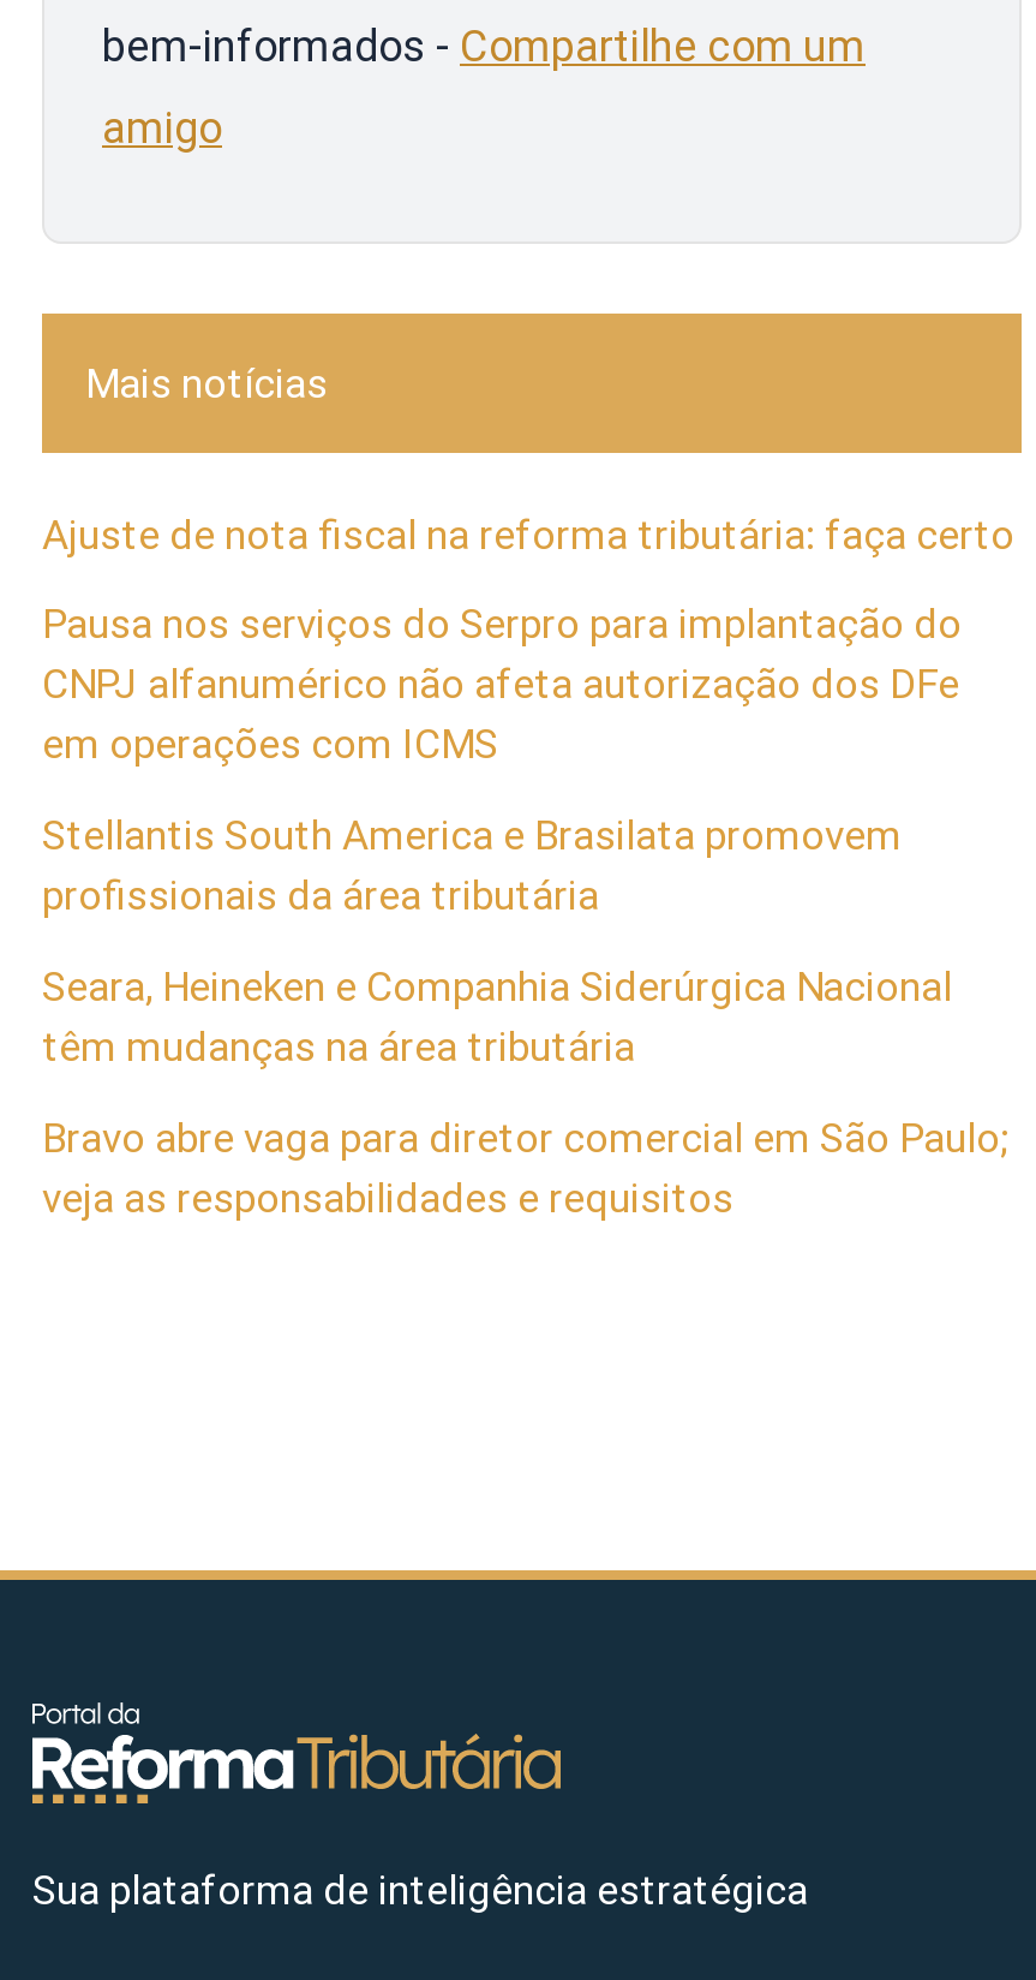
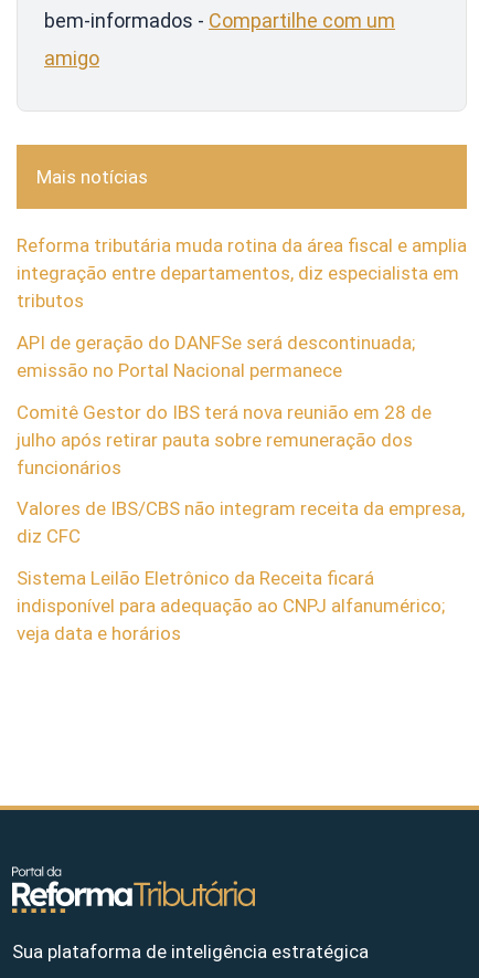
- Ajuste de nota fiscal na reforma tributária: faça certo
+ Reforma tributária muda rotina da área fiscal e amplia
+ integração entre departamentos, diz especialista em
+ tributos

- Pausa nos serviços do Serpro para implantação do
- CNPJ alfanumérico não afeta autorização dos DFe
- em operações com ICMS
+ API de geração do DANFSe será descontinuada;
+ emissão no Portal Nacional permanece

- Stellantis South America e Brasilata promovem
- profissionais da área tributária
+ Comitê Gestor do IBS terá nova reunião em 28 de
+ julho após retirar pauta sobre remuneração dos
+ funcionários

- Seara, Heineken e Companhia Siderúrgica Nacional
- têm mudanças na área tributária
+ Valores de IBS/CBS não integram receita da empresa,
+ diz CFC

- Bravo abre vaga para diretor comercial em São Paulo;
- veja as responsabilidades e requisitos
+ Sistema Leilão Eletrônico da Receita ficará
+ indisponível para adequação ao CNPJ alfanumérico;
+ veja data e horários
